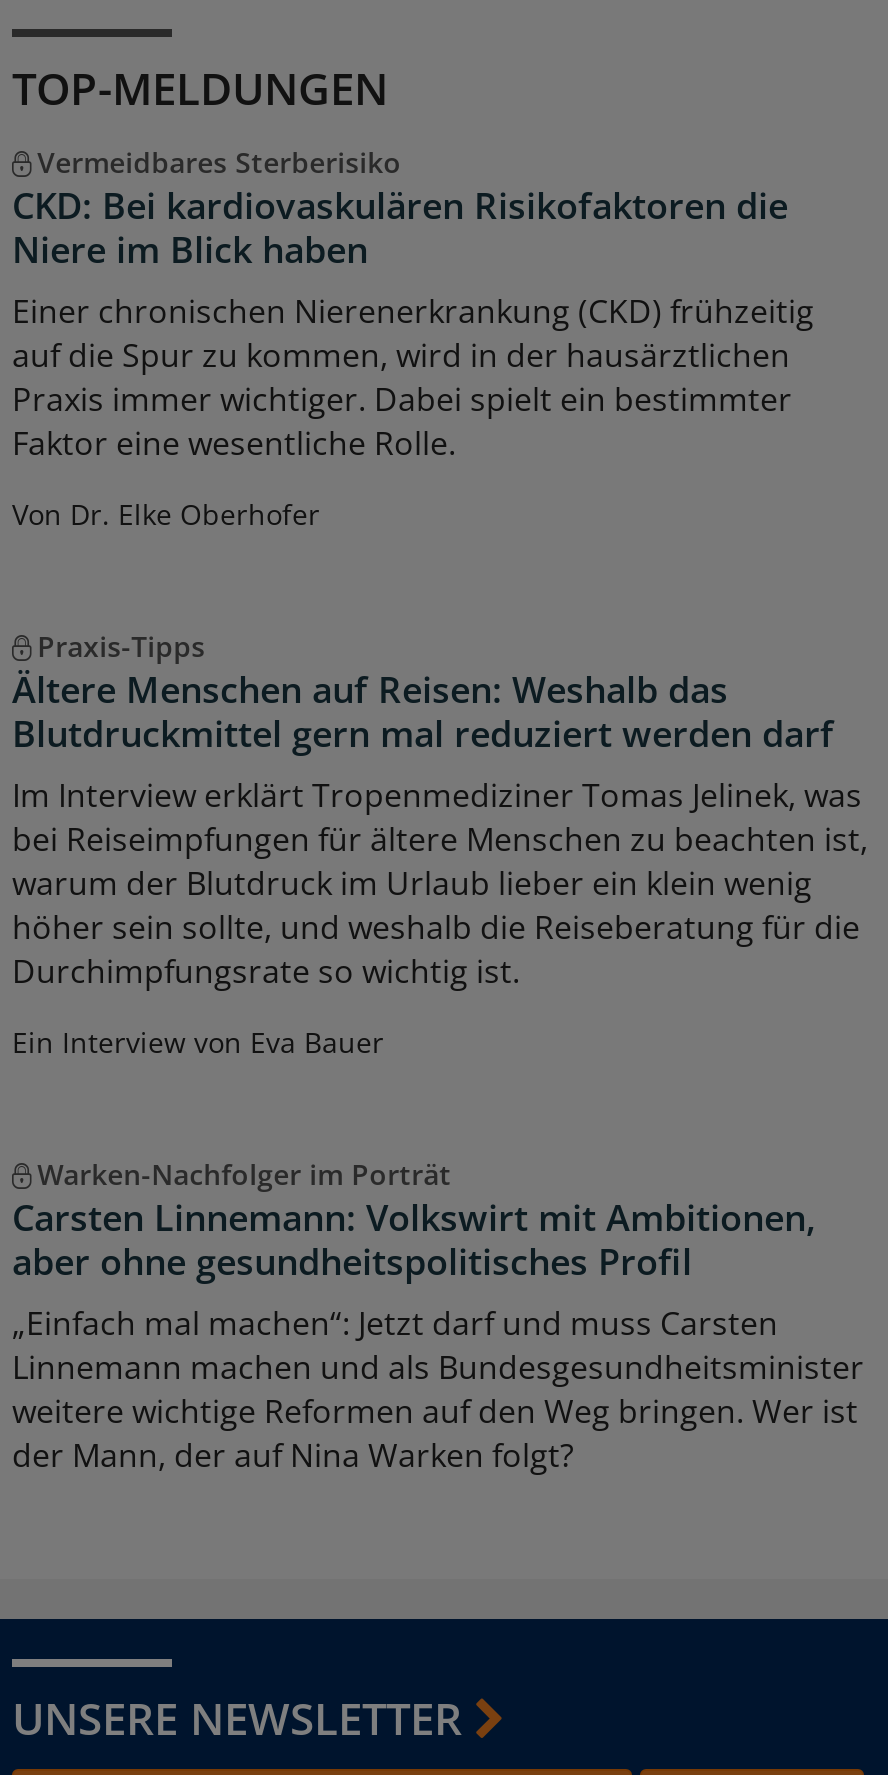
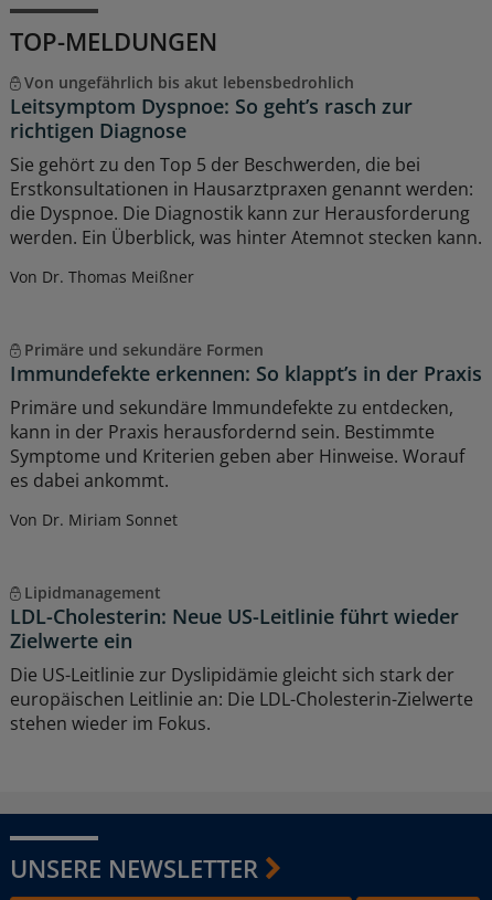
- Vermeidbares Sterberisiko
- CKD: Bei kardiovaskulären Risikofaktoren die
- Niere im Blick haben
- Einer chronischen Nierenerkrankung (CKD) frühzeitig
- auf die Spur zu kommen, wird in der hausärztlichen
- Praxis immer wichtiger. Dabei spielt ein bestimmter
- Faktor eine wesentliche Rolle.
+ Von ungefährlich bis akut lebensbedrohlich
+ Leitsymptom Dyspnoe: So geht’s rasch zur
+ richtigen Diagnose
+ Sie gehört zu den Top 5 der Beschwerden, die bei
+ Erstkonsultationen in Hausarztpraxen genannt werden:
+ die Dyspnoe. Die Diagnostik kann zur Herausforderung
+ werden. Ein Überblick, was hinter Atemnot stecken kann.

- Von Dr. Elke Oberhofer
+ Von Dr. Thomas Meißner

- Praxis-Tipps
- Ältere Menschen auf Reisen: Weshalb das
- Blutdruckmittel gern mal reduziert werden darf
- Im Interview erklärt Tropenmediziner Tomas Jelinek, was
- bei Reiseimpfungen für ältere Menschen zu beachten ist,
- warum der Blutdruck im Urlaub lieber ein klein wenig
- höher sein sollte, und weshalb die Reiseberatung für die
- Durchimpfungsrate so wichtig ist.
+ Primäre und sekundäre Formen
+ Immundefekte erkennen: So klappt’s in der Praxis
+ Primäre und sekundäre Immundefekte zu entdecken,
+ kann in der Praxis herausfordernd sein. Bestimmte
+ Symptome und Kriterien geben aber Hinweise. Worauf
+ es dabei ankommt.

- Ein Interview von Eva Bauer
+ Von Dr. Miriam Sonnet

- Warken-Nachfolger im Porträt
- Carsten Linnemann: Volkswirt mit Ambitionen,
- aber ohne gesundheitspolitisches Profil
- „Einfach mal machen“: Jetzt darf und muss Carsten
- Linnemann machen und als Bundesgesundheitsminister
- weitere wichtige Reformen auf den Weg bringen. Wer ist
- der Mann, der auf Nina Warken folgt?
+ Lipidmanagement
+ LDL-Cholesterin: Neue US-Leitlinie führt wieder
+ Zielwerte ein
+ Die US-Leitlinie zur Dyslipidämie gleicht sich stark der
+ europäischen Leitlinie an: Die LDL-Cholesterin-Zielwerte
+ stehen wieder im Fokus.
